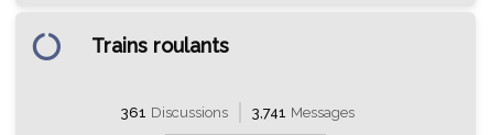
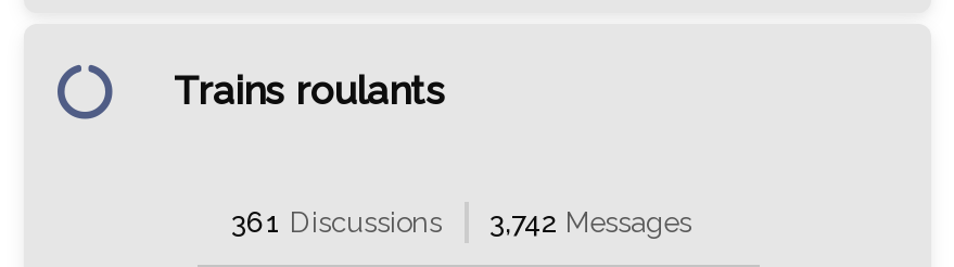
- 361 Discussions 3,741 Messages
+ 361 Discussions 3,742 Messages
